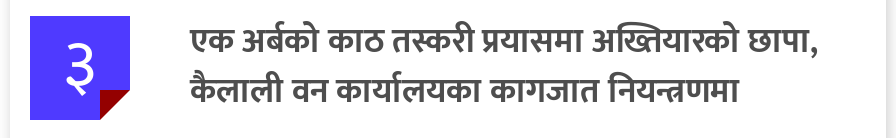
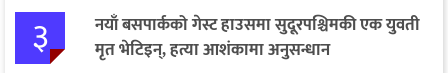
- एक अर्बको काठ तस्करी प्रयासमा अख्तियारको छापा,
- कैलाली वन कार्यालयका कागजात नियन्त्रणमा
+ नयाँ बसपार्कको गेस्ट हाउसमा सुदूरपश्चिमकी एक युवती
+ मृत भेटिइन्, हत्या आशंकामा अनुसन्धान
